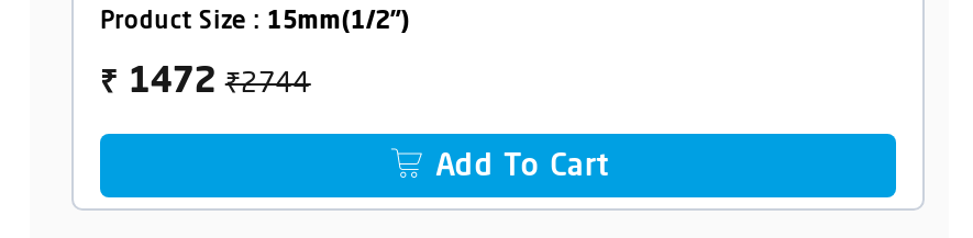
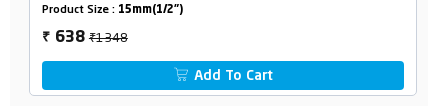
- ₹ 1472 ₹2744
+ ₹ 638 ₹1348
